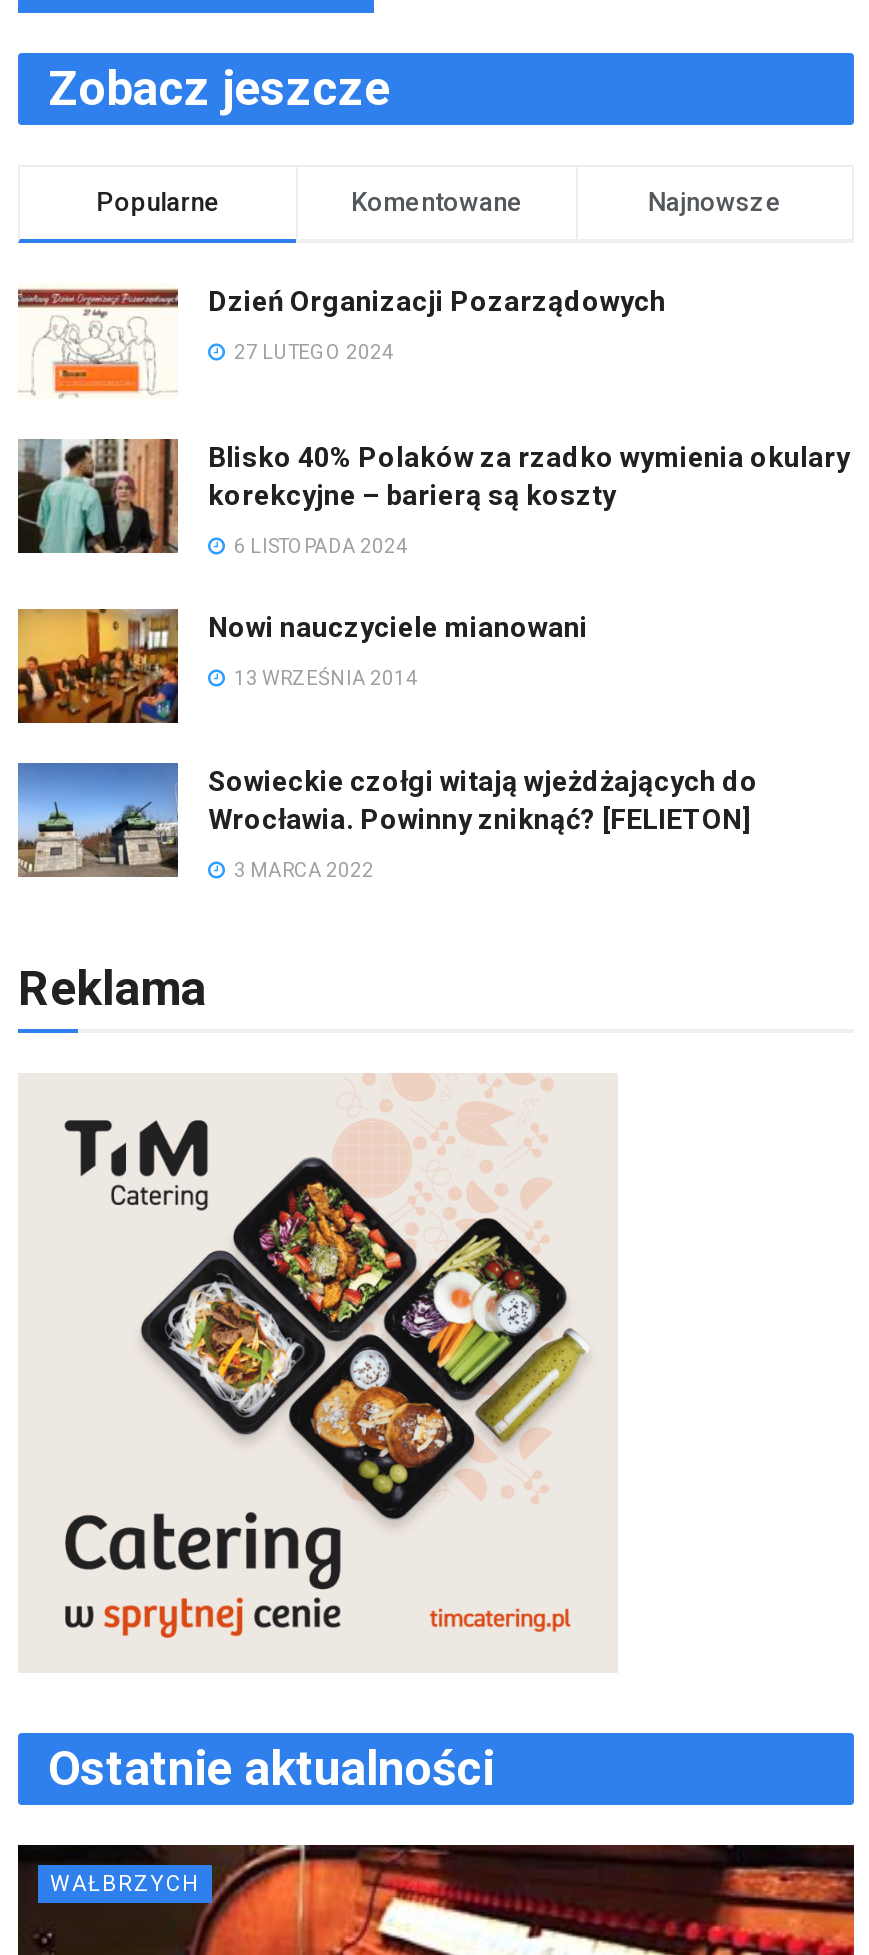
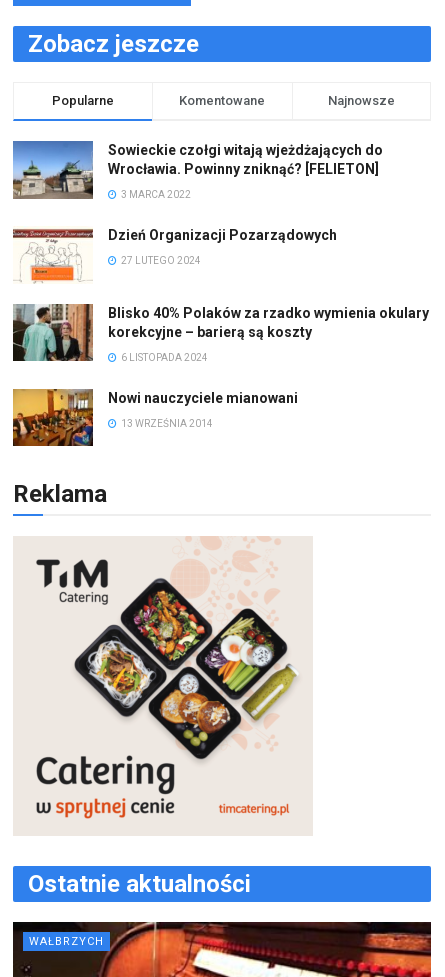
moved down: [image] | Dzień Organizacji Pozarządowych | 27 LUTEGO 2024 | Blisko 40% Polaków za rzadko wymienia okulary | korekcyjne – barierą są koszty | 6 LISTOPADA 2024 | Nowi nauczyciele mianowani | 13 WRZEŚNIA 2014

moved up: [image] | Sowieckie czołgi witają wjeżdżających do | Wrocławia. Powinny zniknąć? [FELIETON] | 3 MARCA 2022
